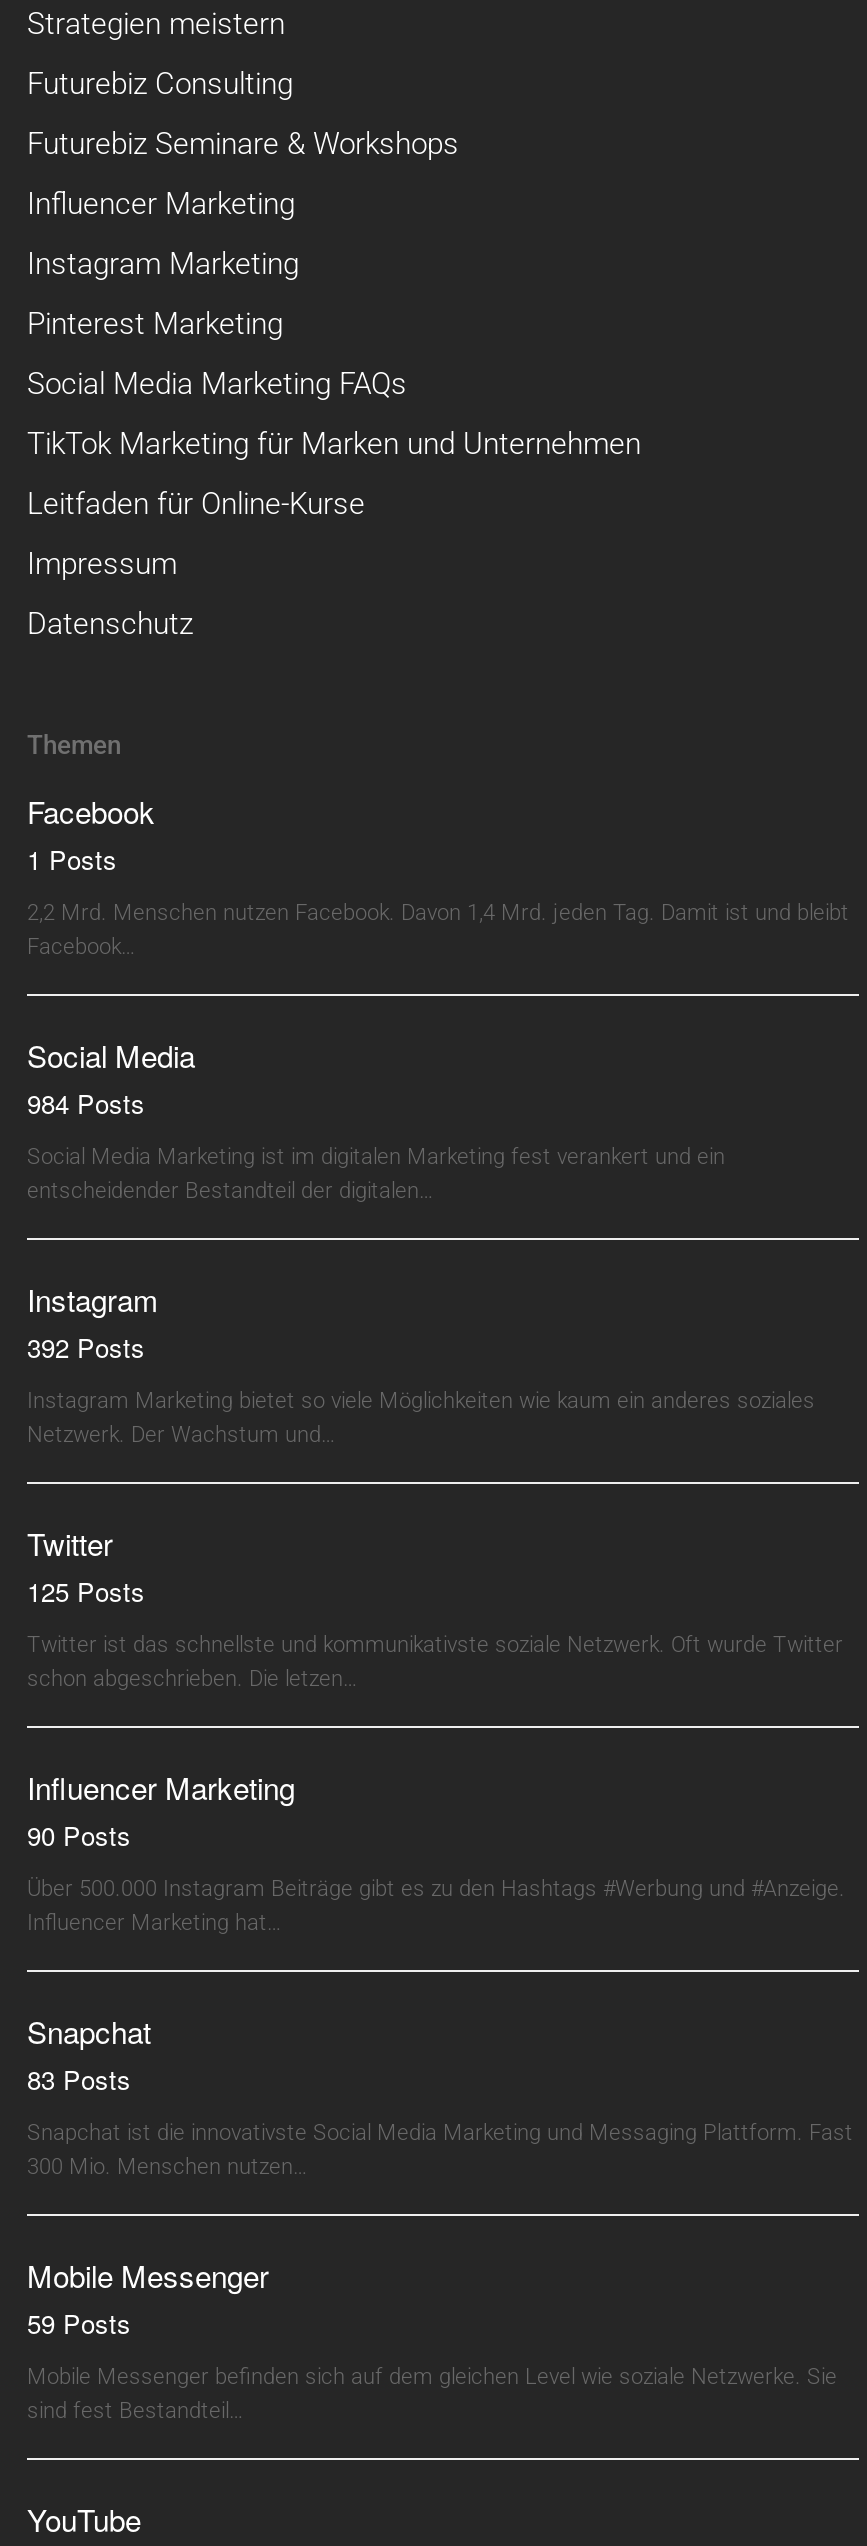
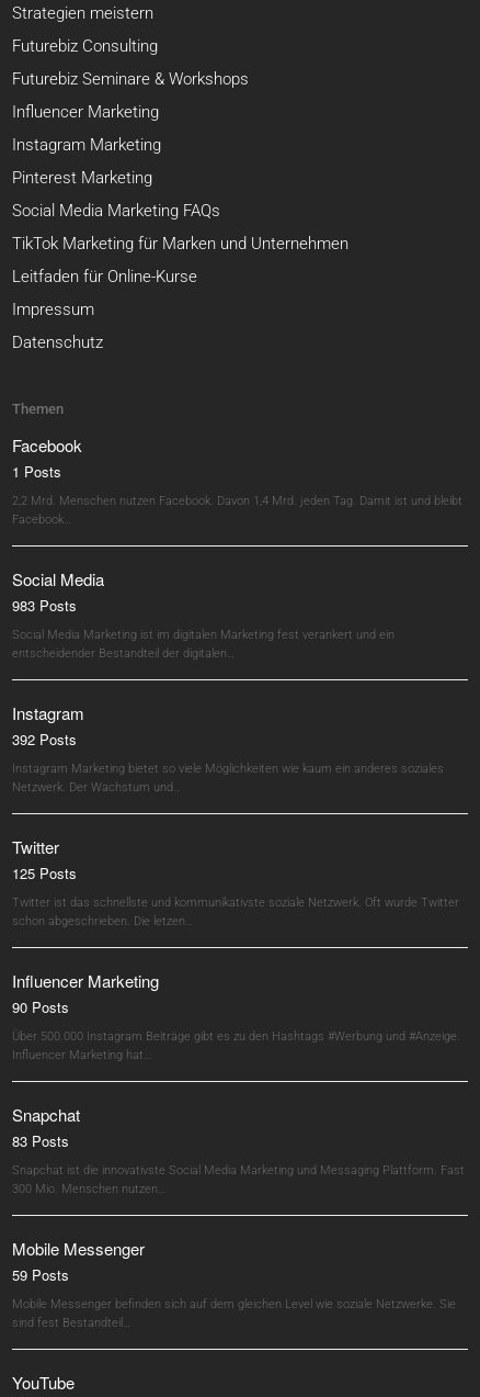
- 984 Posts
+ 983 Posts
